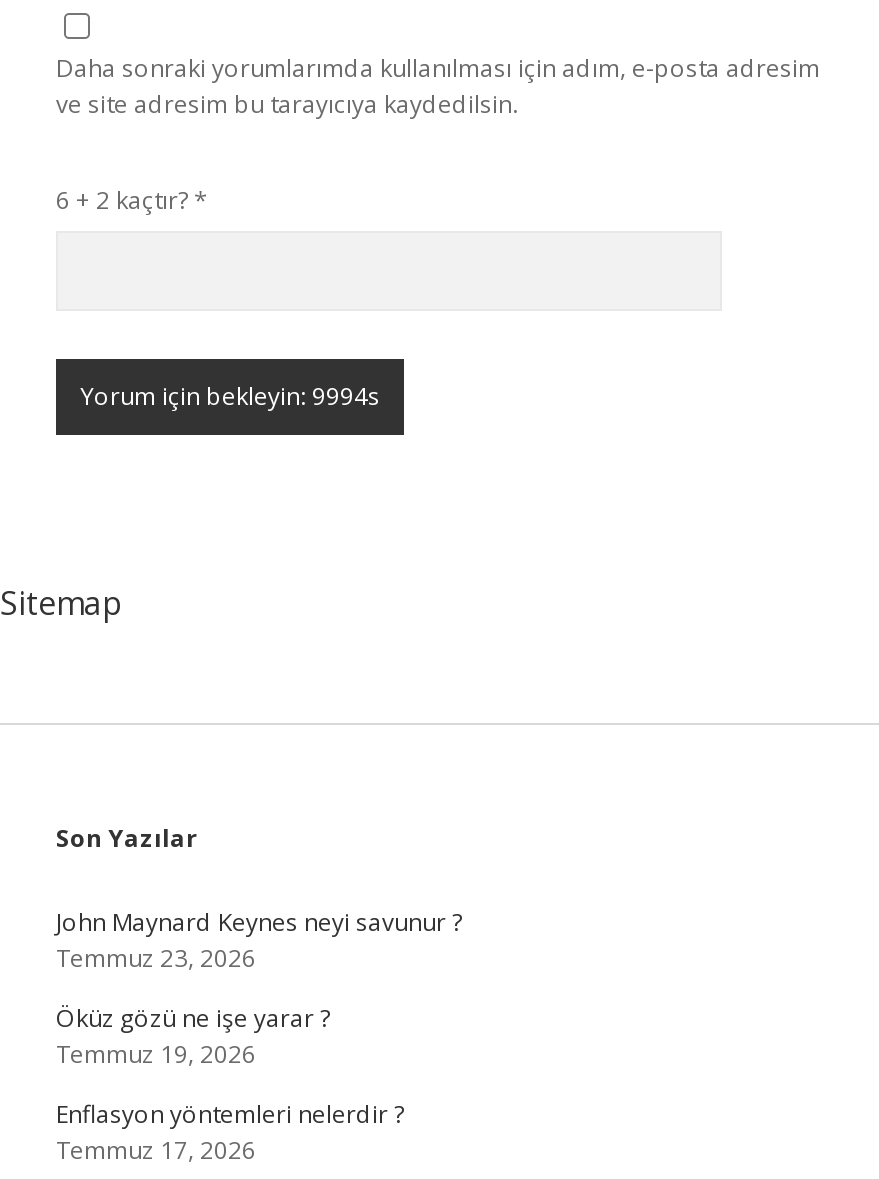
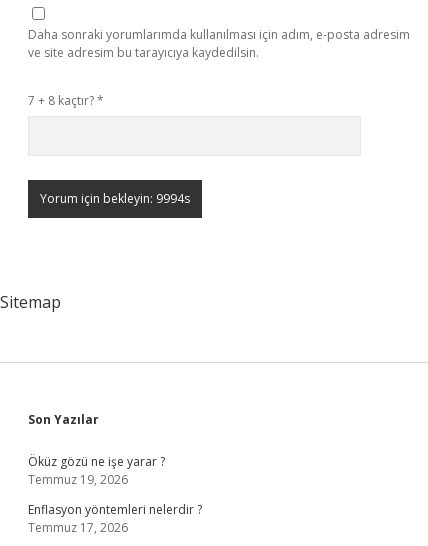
- 6 + 2 kaçtır? *
+ 7 + 8 kaçtır? *

- John Maynard Keynes neyi savunur ?
- Temmuz 23, 2026
